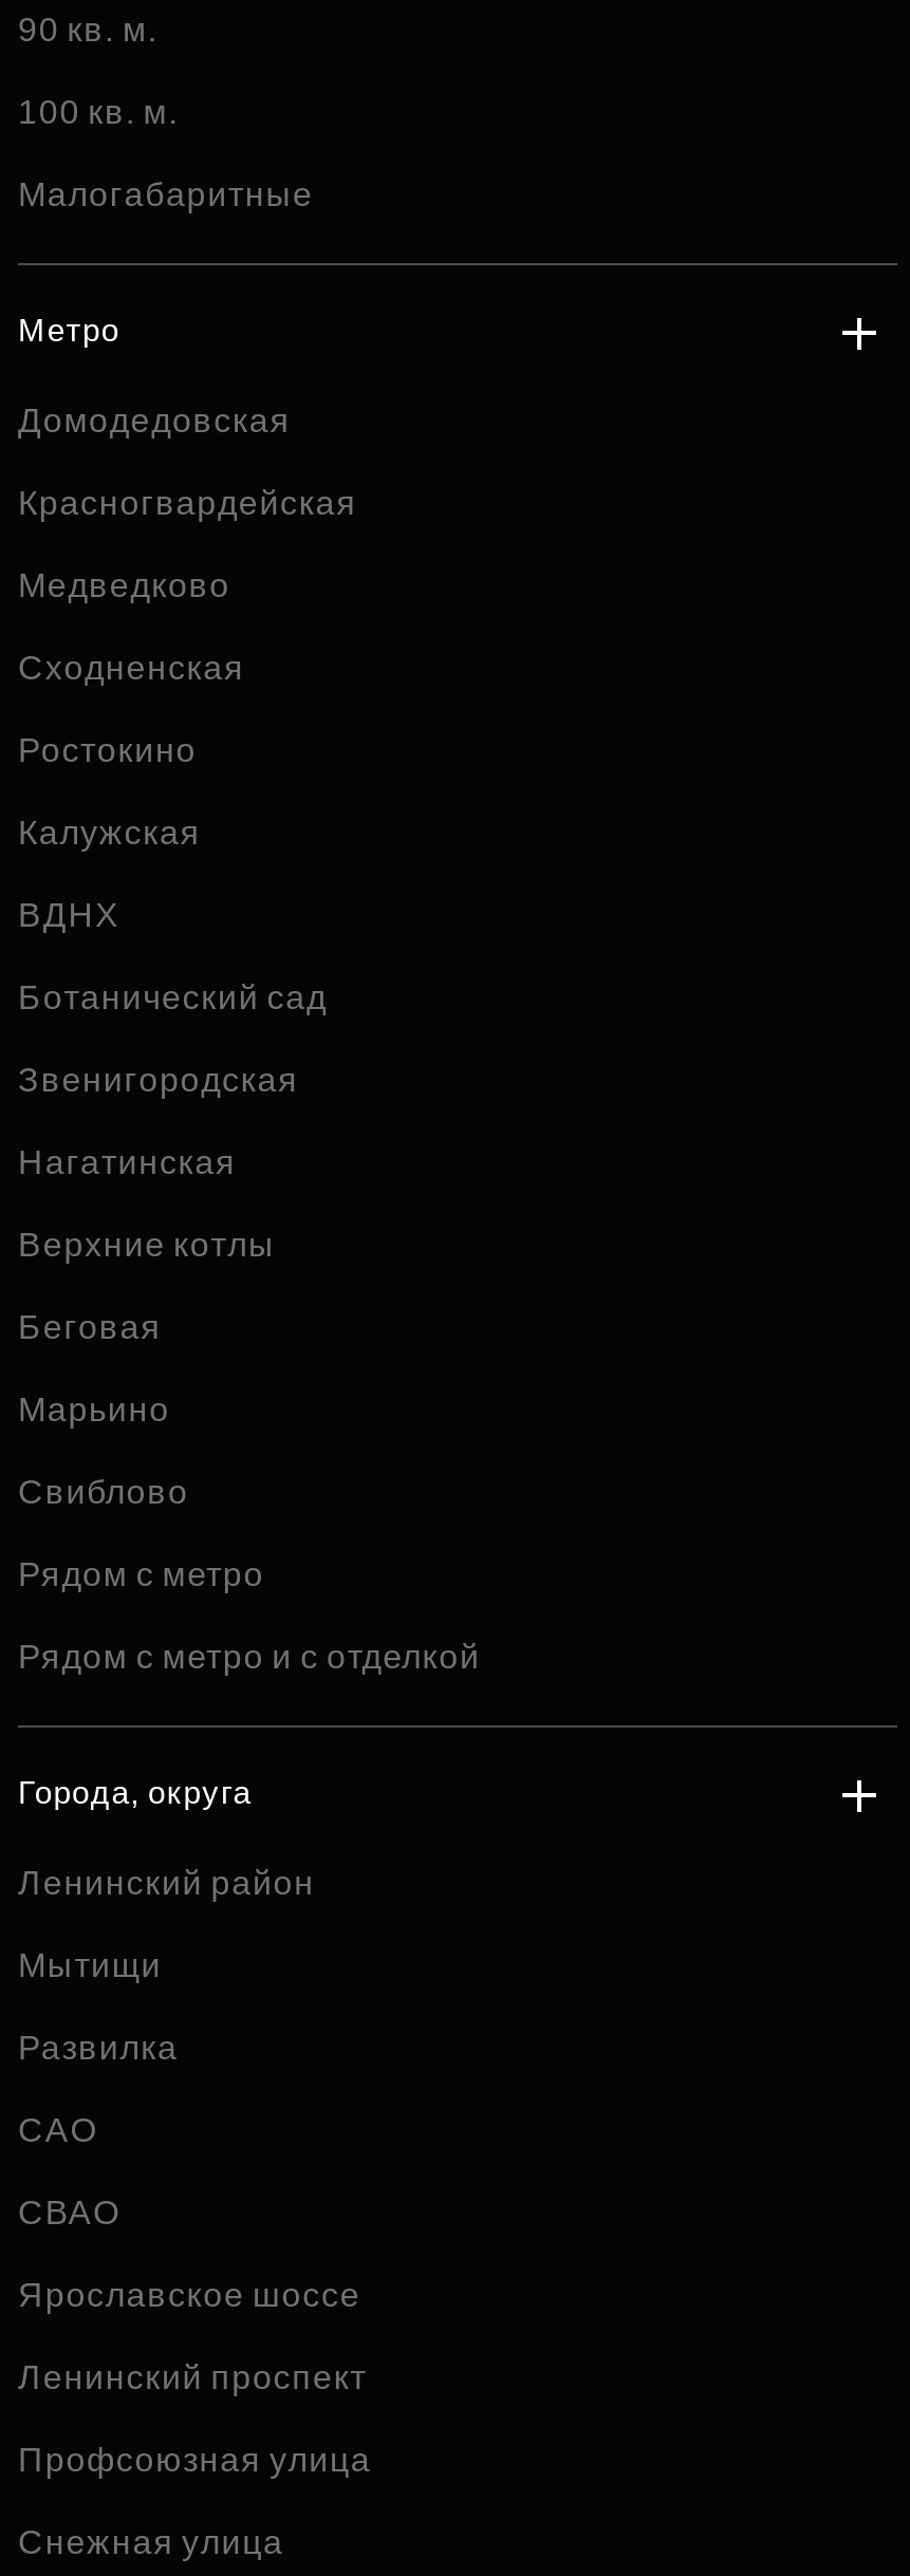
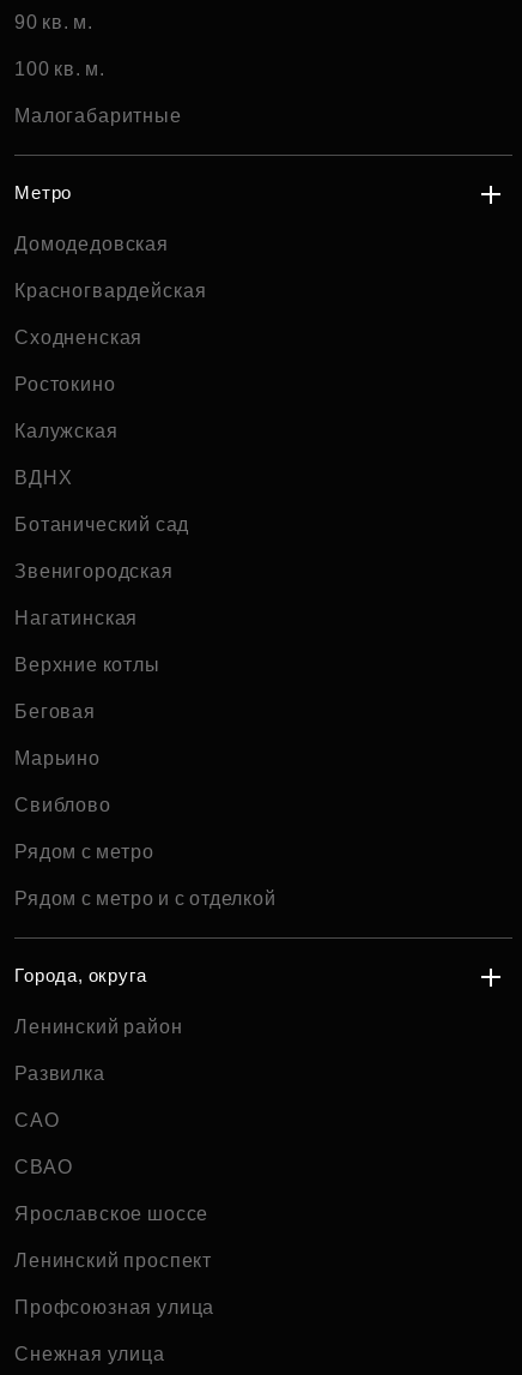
- Медведково

- Мытищи
